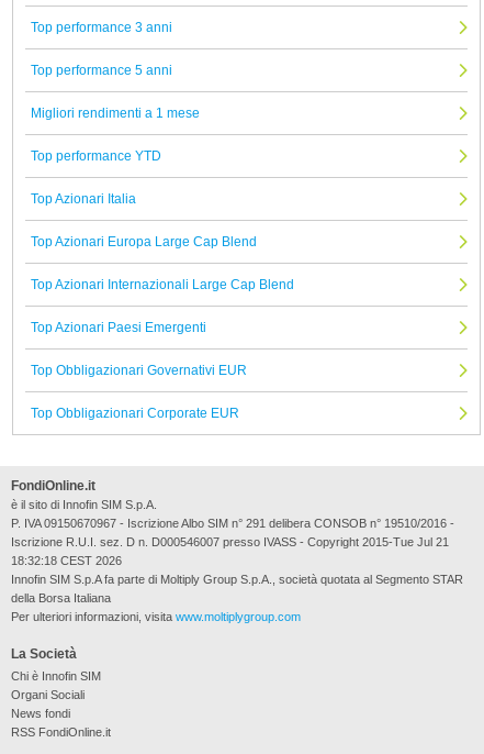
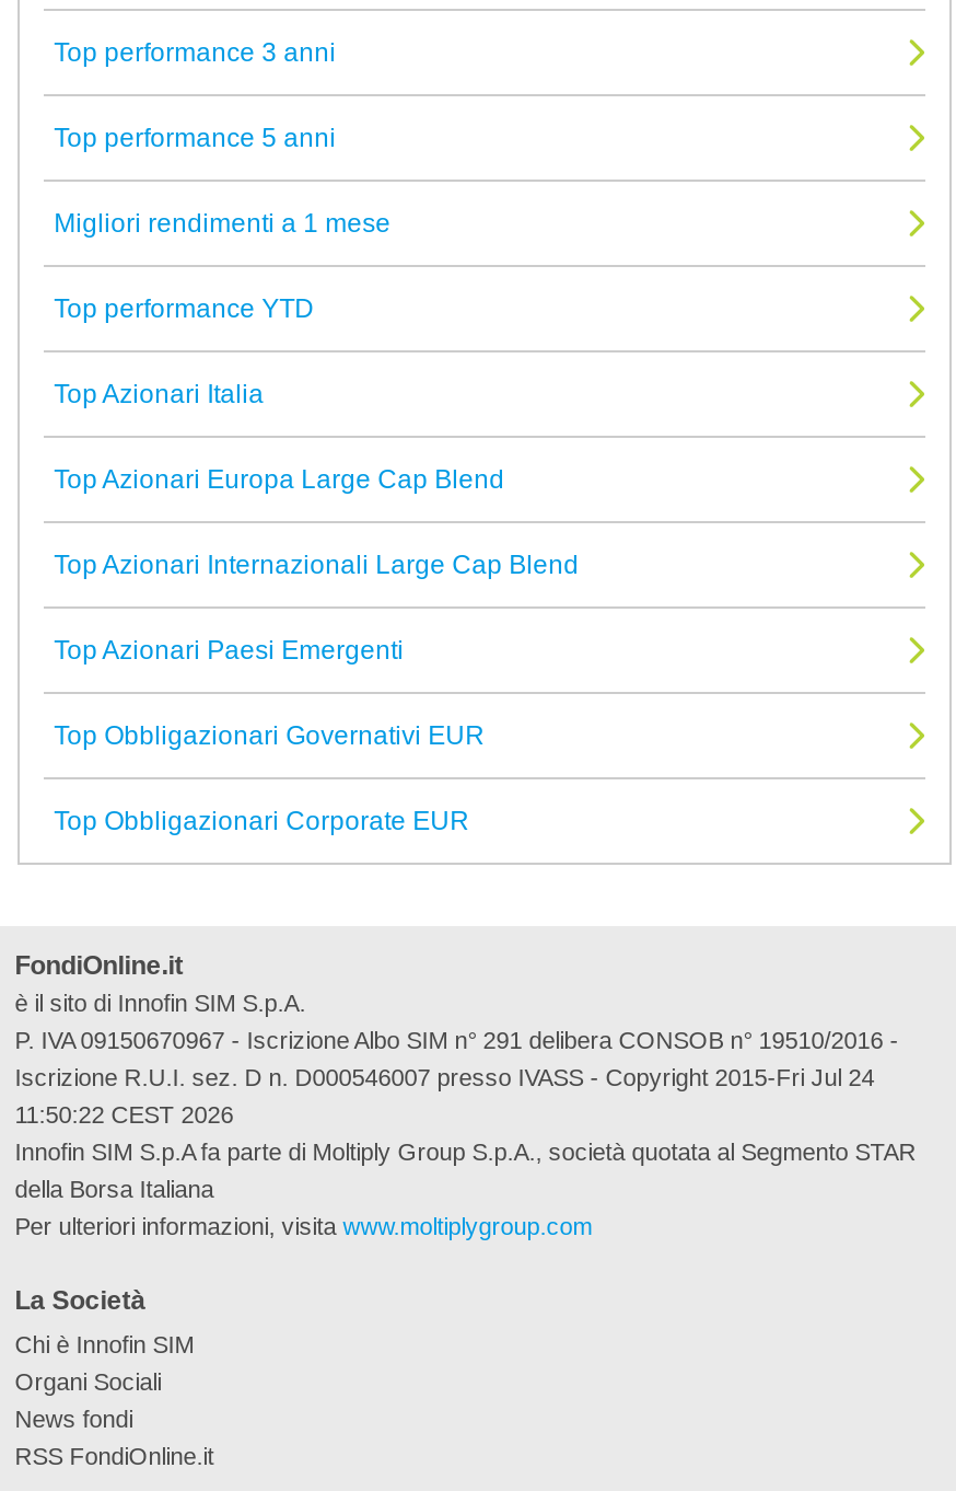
- Iscrizione R.U.I. sez. D n. D000546007 presso IVASS - Copyright 2015-Tue Jul 21
+ Iscrizione R.U.I. sez. D n. D000546007 presso IVASS - Copyright 2015-Fri Jul 24

- 18:32:18 CEST 2026
+ 11:50:22 CEST 2026
